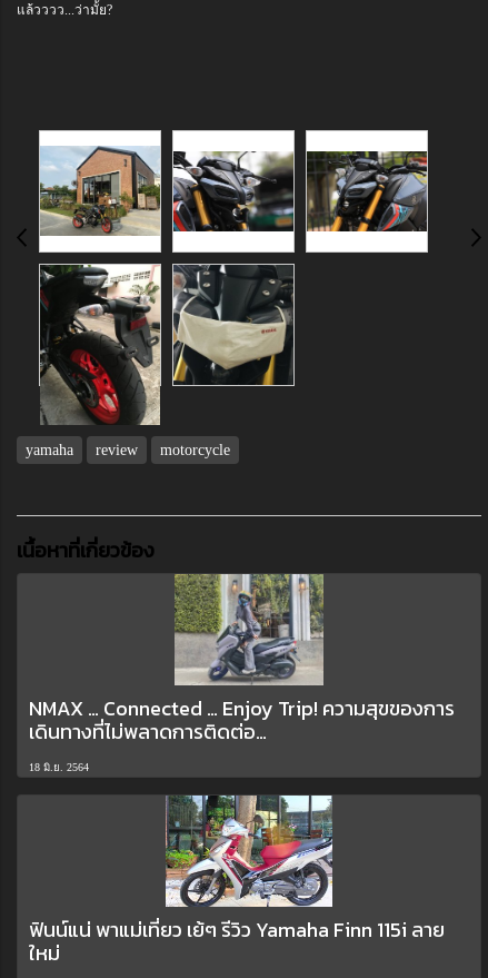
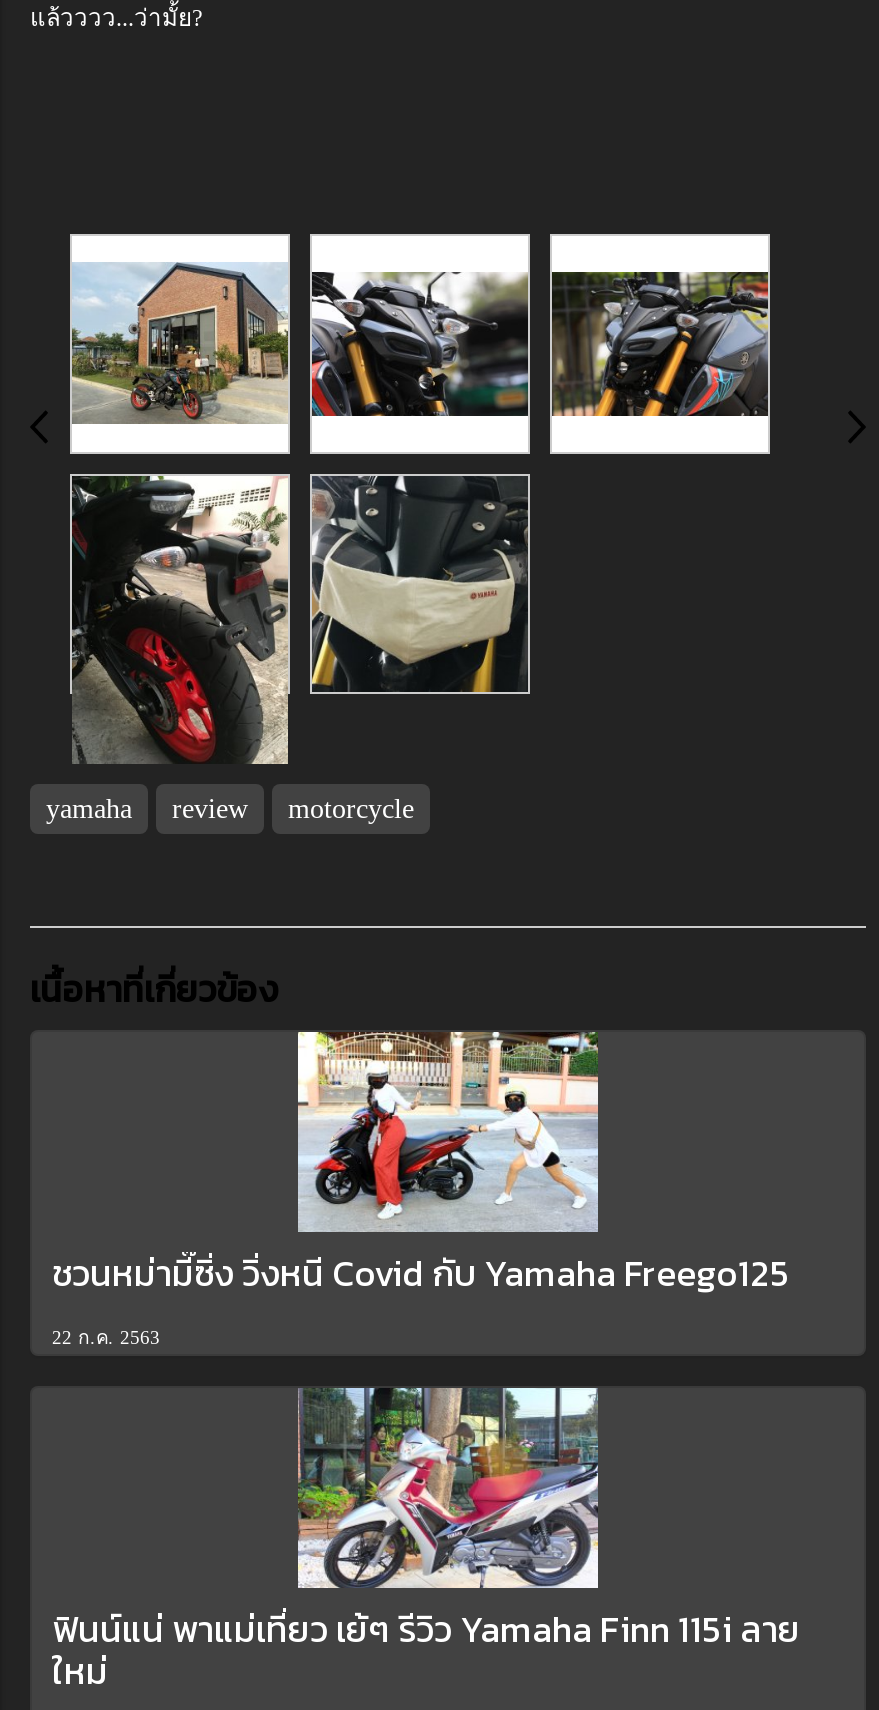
- [image]
- NMAX … Connected … Enjoy Trip! ความสุขของการ
- เดินทางที่ไม่พลาดการติดต่อ…
+ [image]
+ ชวนหม่ามี๊ซิ่ง วิ่งหนี Covid กับ Yamaha Freego125

- 18 มิ.ย. 2564
+ 22 ก.ค. 2563
